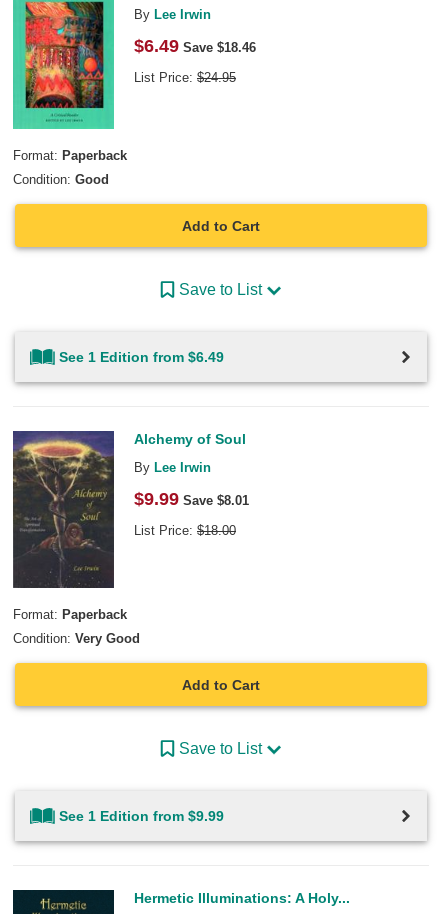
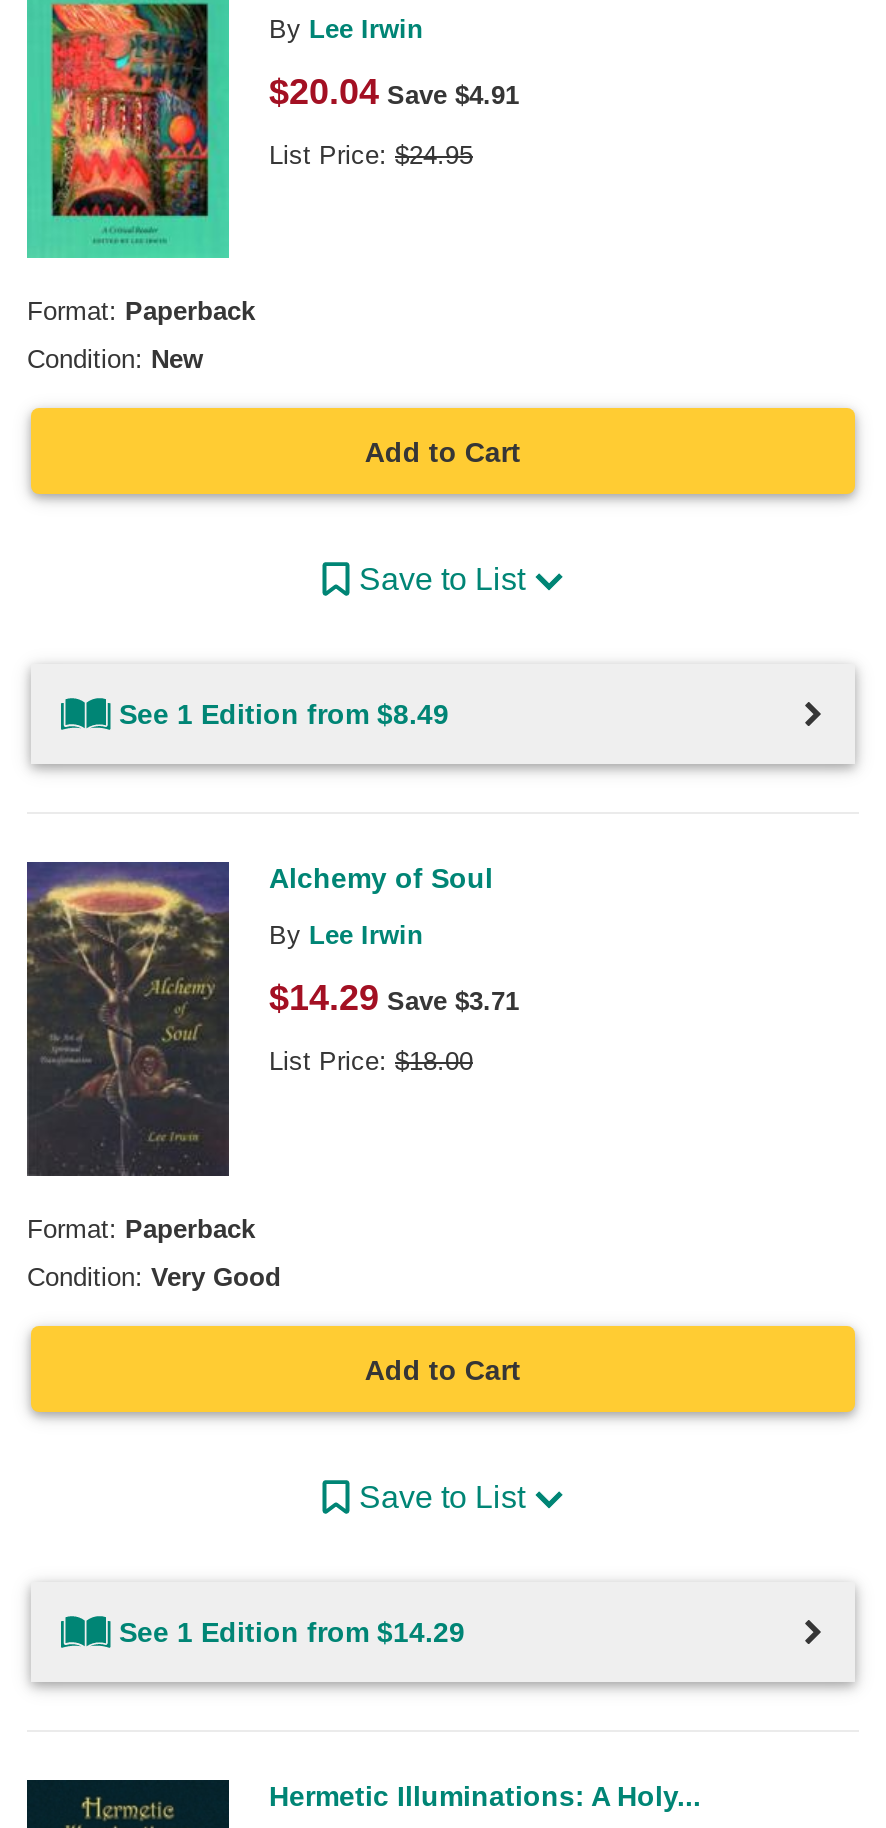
- $6.49 Save $18.46
+ $20.04 Save $4.91

- Condition: Good
+ Condition: New

- See 1 Edition from $6.49
+ See 1 Edition from $8.49

- $9.99 Save $8.01
+ $14.29 Save $3.71

- See 1 Edition from $9.99
+ See 1 Edition from $14.29
